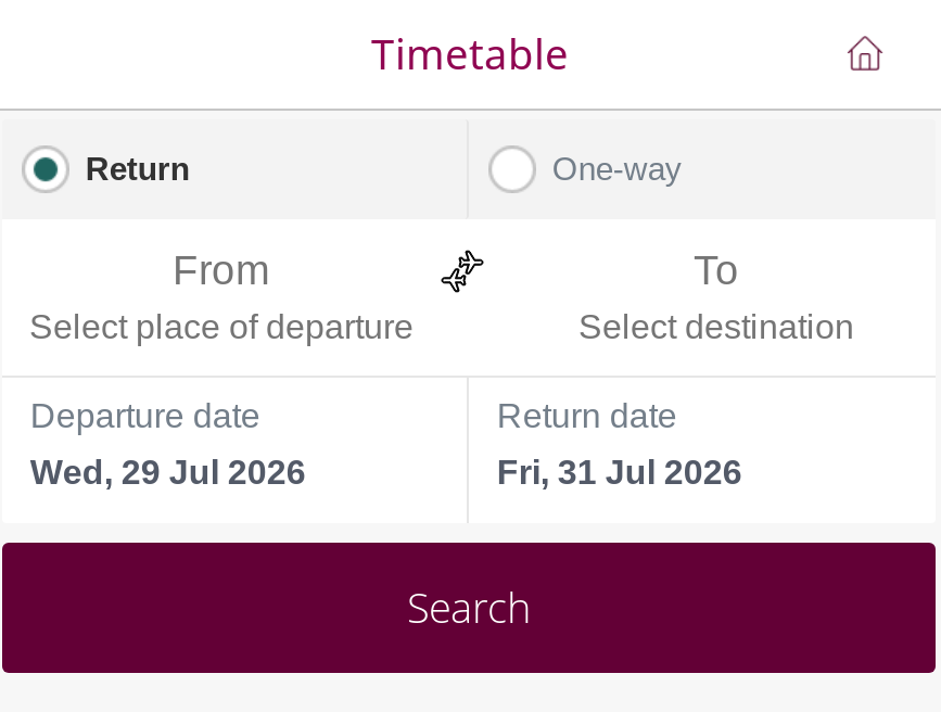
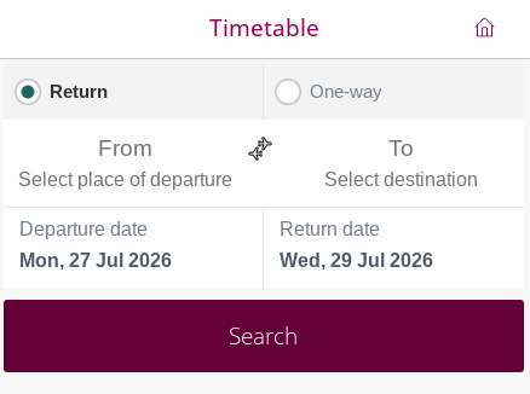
- Wed, 29 Jul 2026
+ Mon, 27 Jul 2026

- Fri, 31 Jul 2026
+ Wed, 29 Jul 2026
